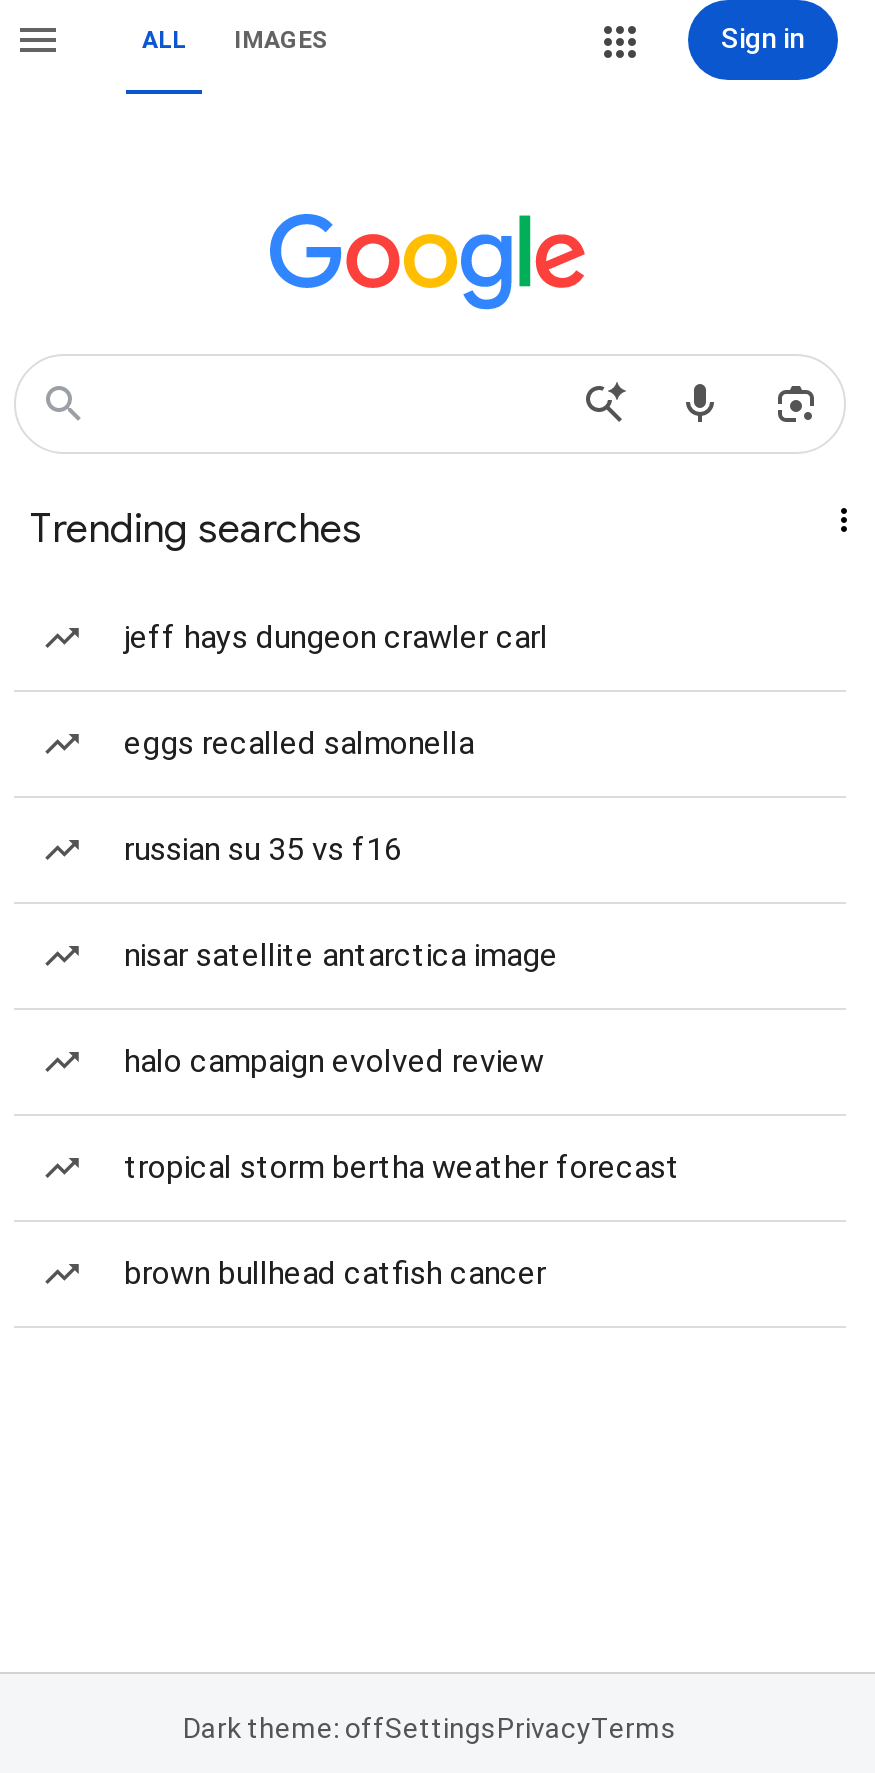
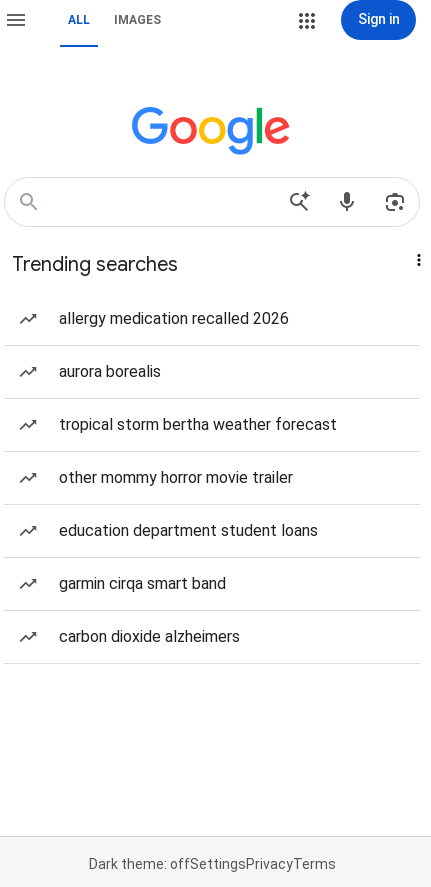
- jeff hays dungeon crawler carl
- eggs recalled salmonella
- russian su 35 vs f16
- nisar satellite antarctica image
- halo campaign evolved review
+ allergy medication recalled 2026
+ aurora borealis

moved up: tropical storm bertha weather forecast

- brown bullhead catfish cancer
+ other mommy horror movie trailer
+ education department student loans
+ garmin cirqa smart band
+ carbon dioxide alzheimers
